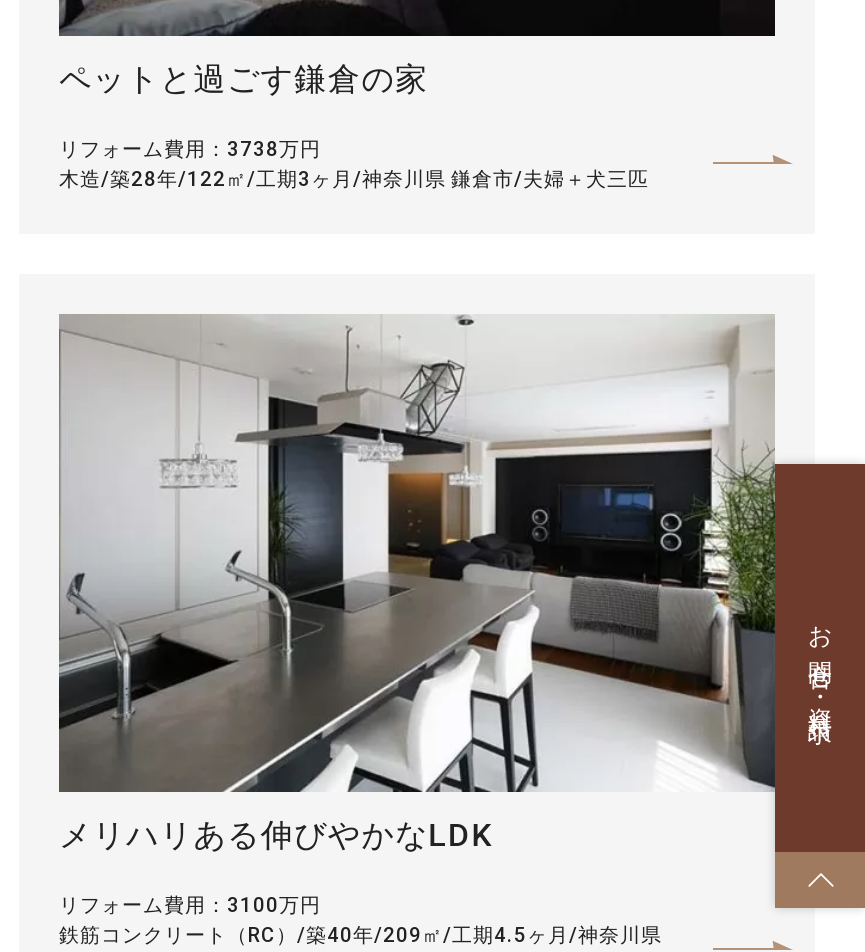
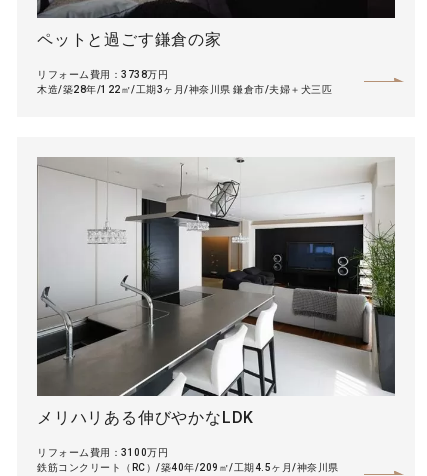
- [image]
